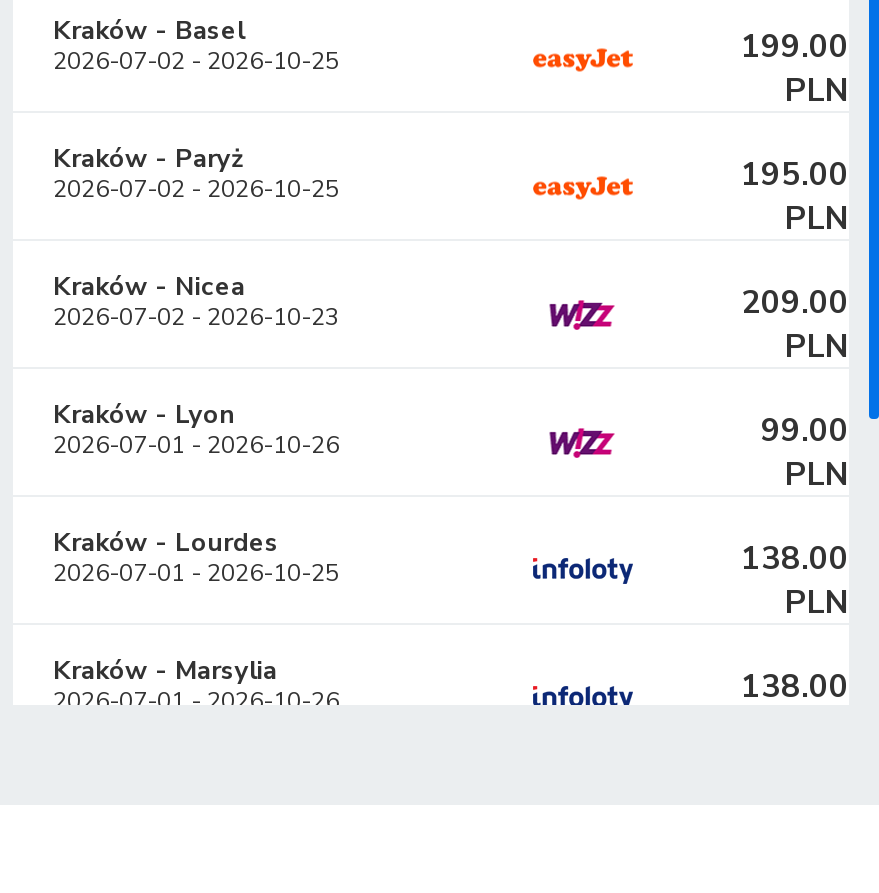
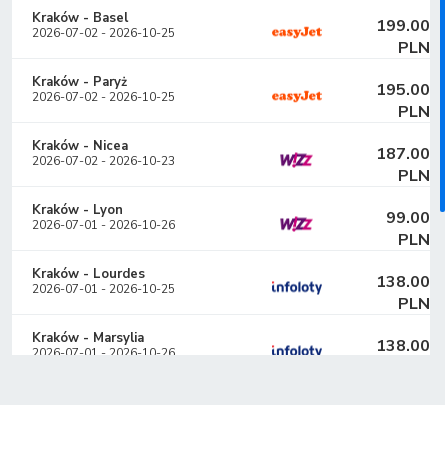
- 209.00
+ 187.00
